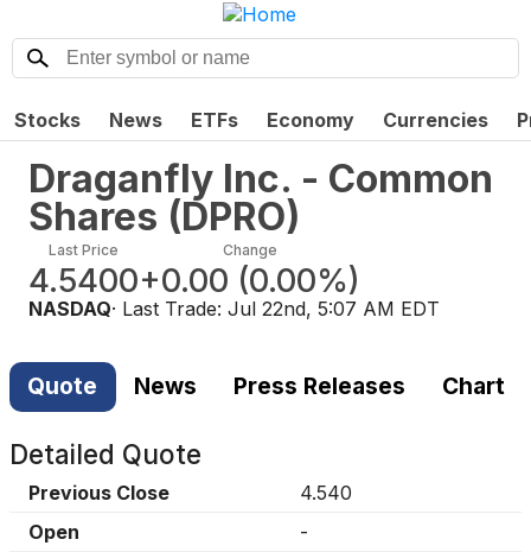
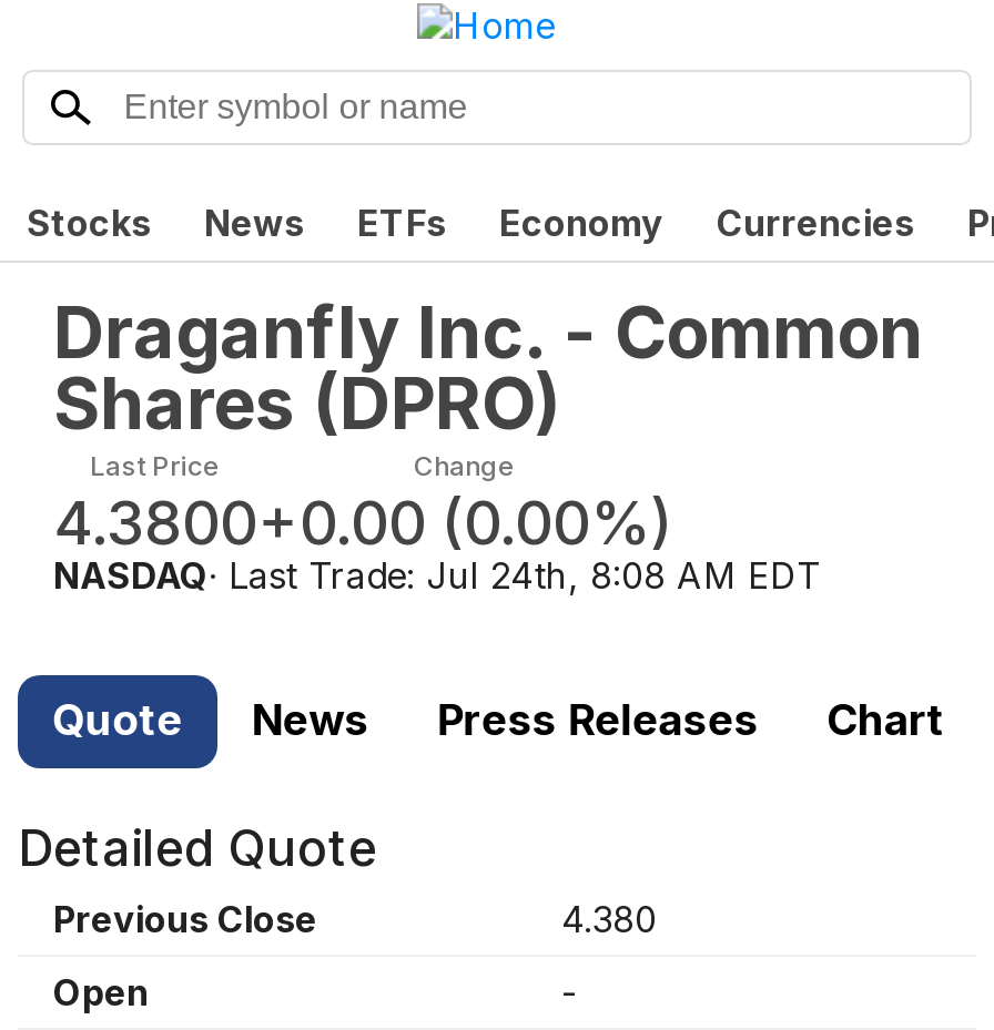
- 4.5400 +0.00 (0.00%)
+ 4.3800 +0.00 (0.00%)

- NASDAQ · Last Trade: Jul 22nd, 5:07 AM EDT
+ NASDAQ · Last Trade: Jul 24th, 8:08 AM EDT

- 4.540
+ 4.380
